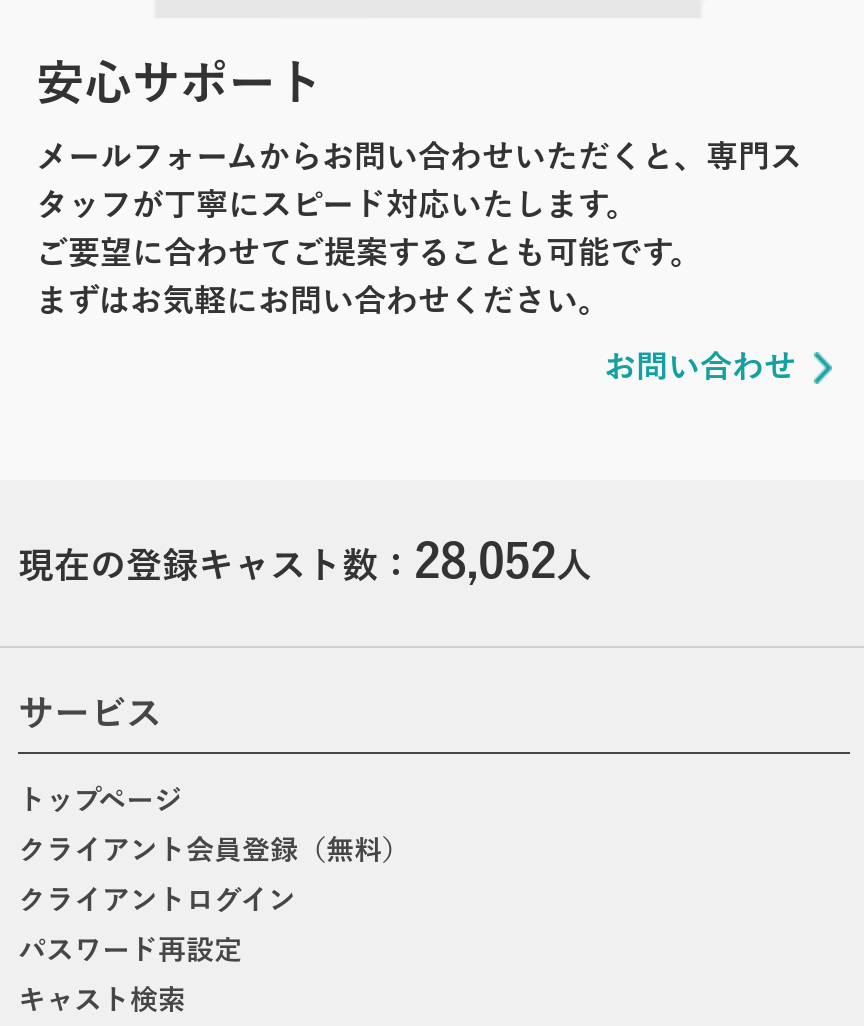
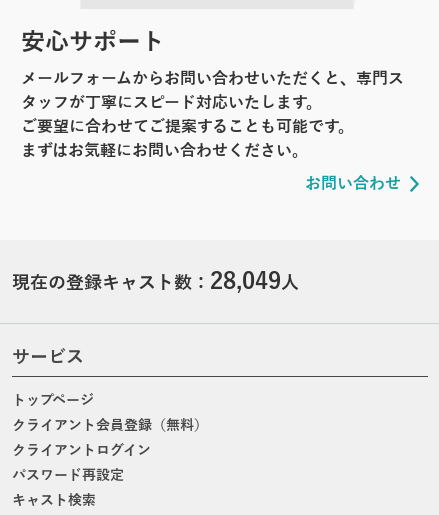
- 現在の登録キャスト数：28,052人
+ 現在の登録キャスト数：28,049人
